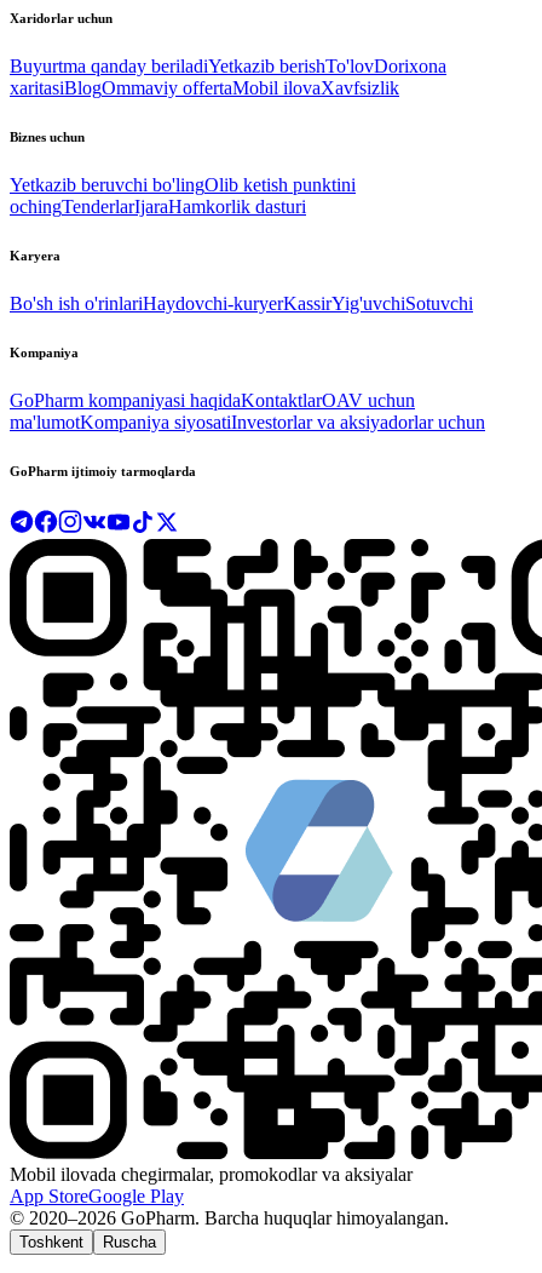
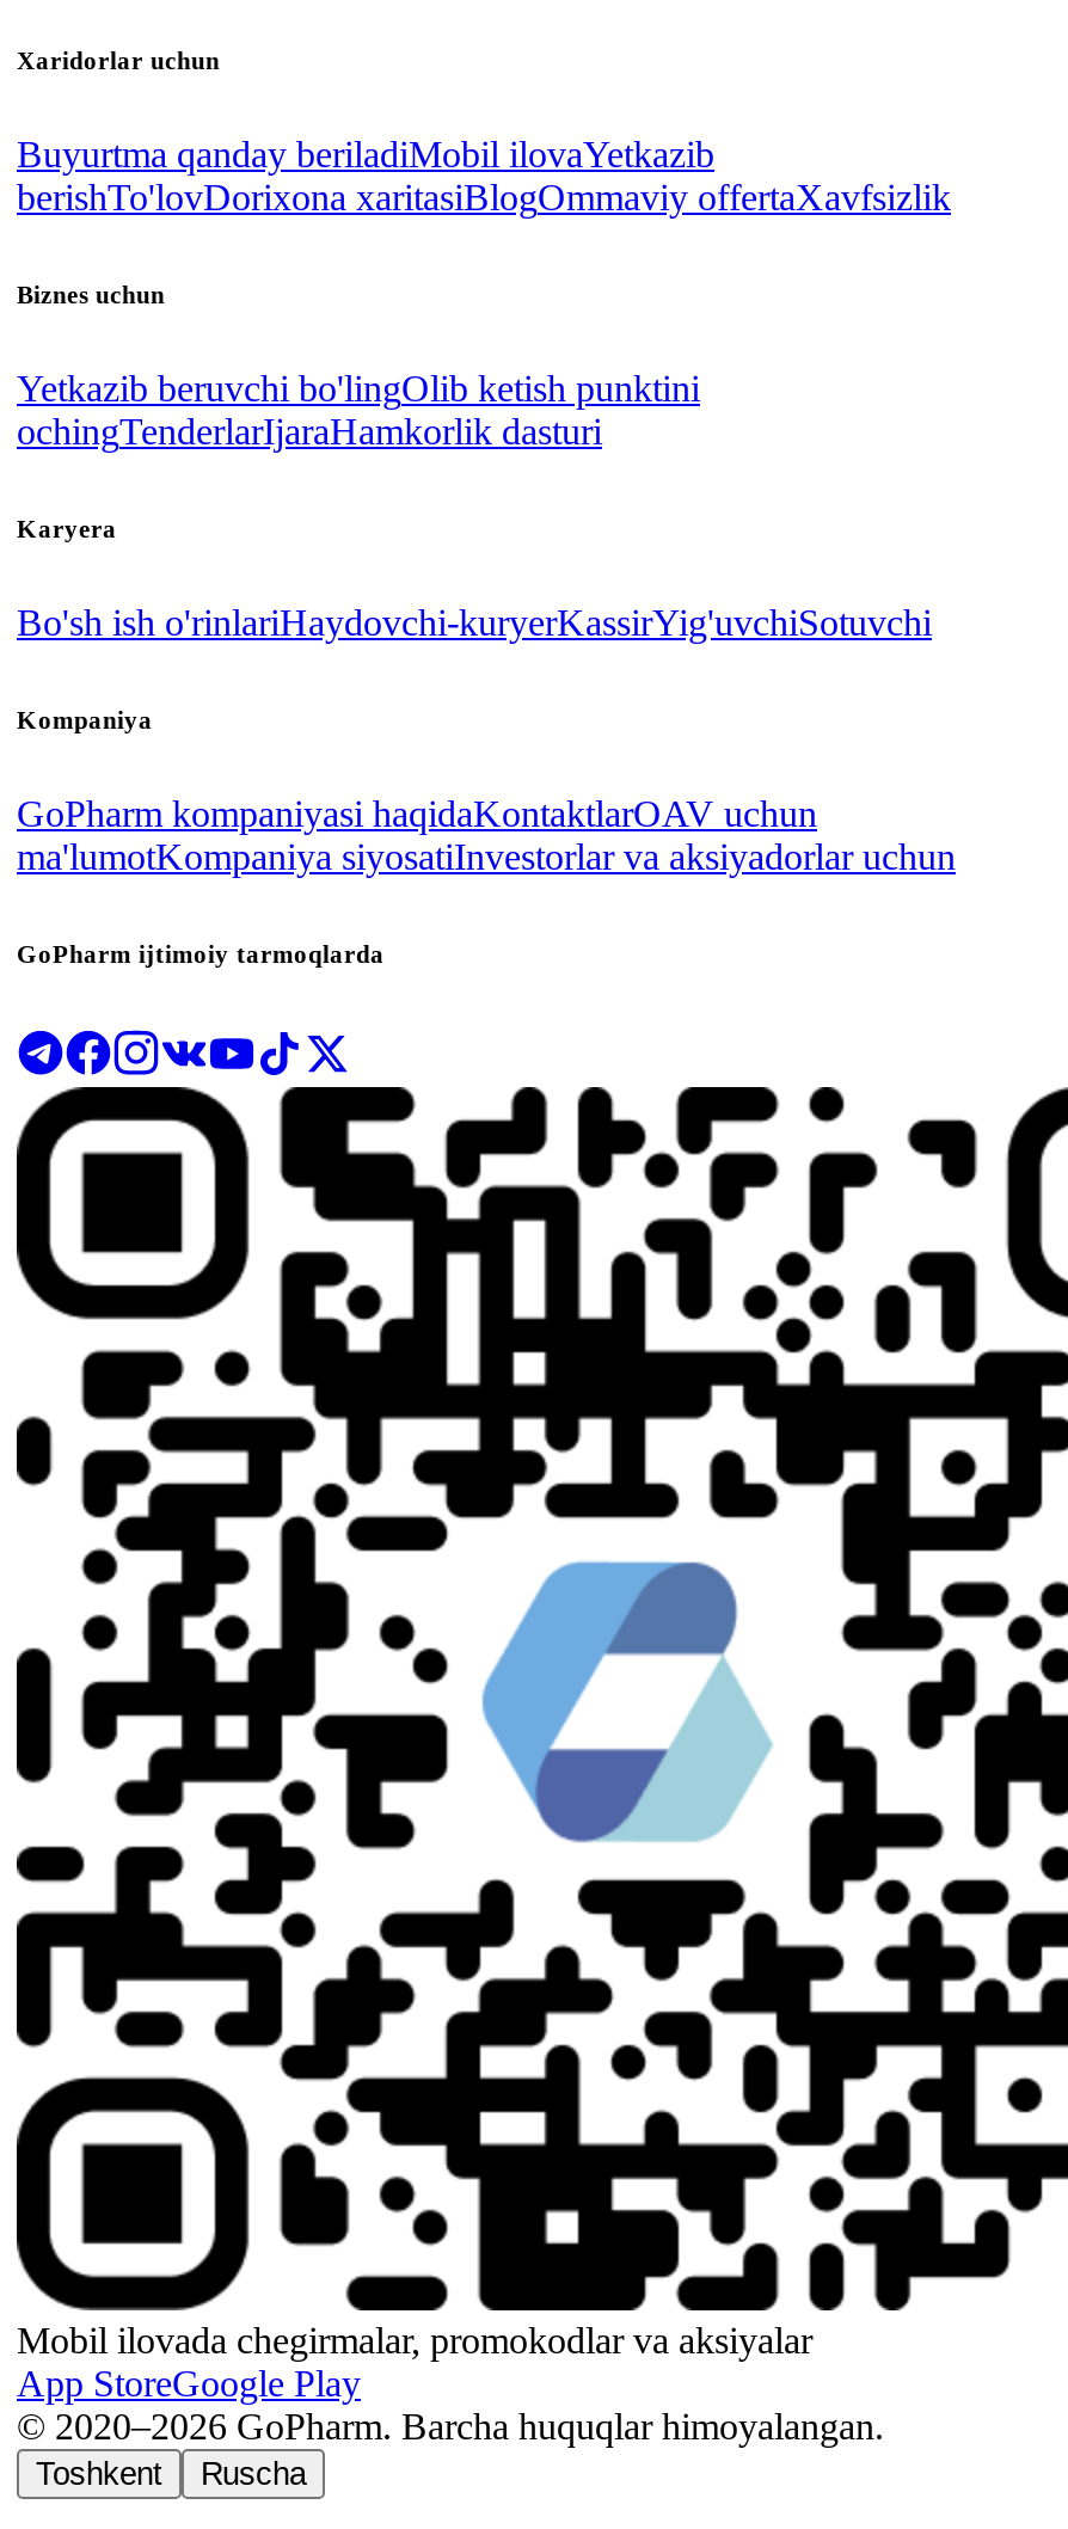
- Buyurtma qanday beriladiYetkazib berishTo'lovDorixona
- xaritasiBlogOmmaviy offertaMobil ilovaXavfsizlik
+ Buyurtma qanday beriladiMobil ilovaYetkazib
+ berishTo'lovDorixona xaritasiBlogOmmaviy offertaXavfsizlik
